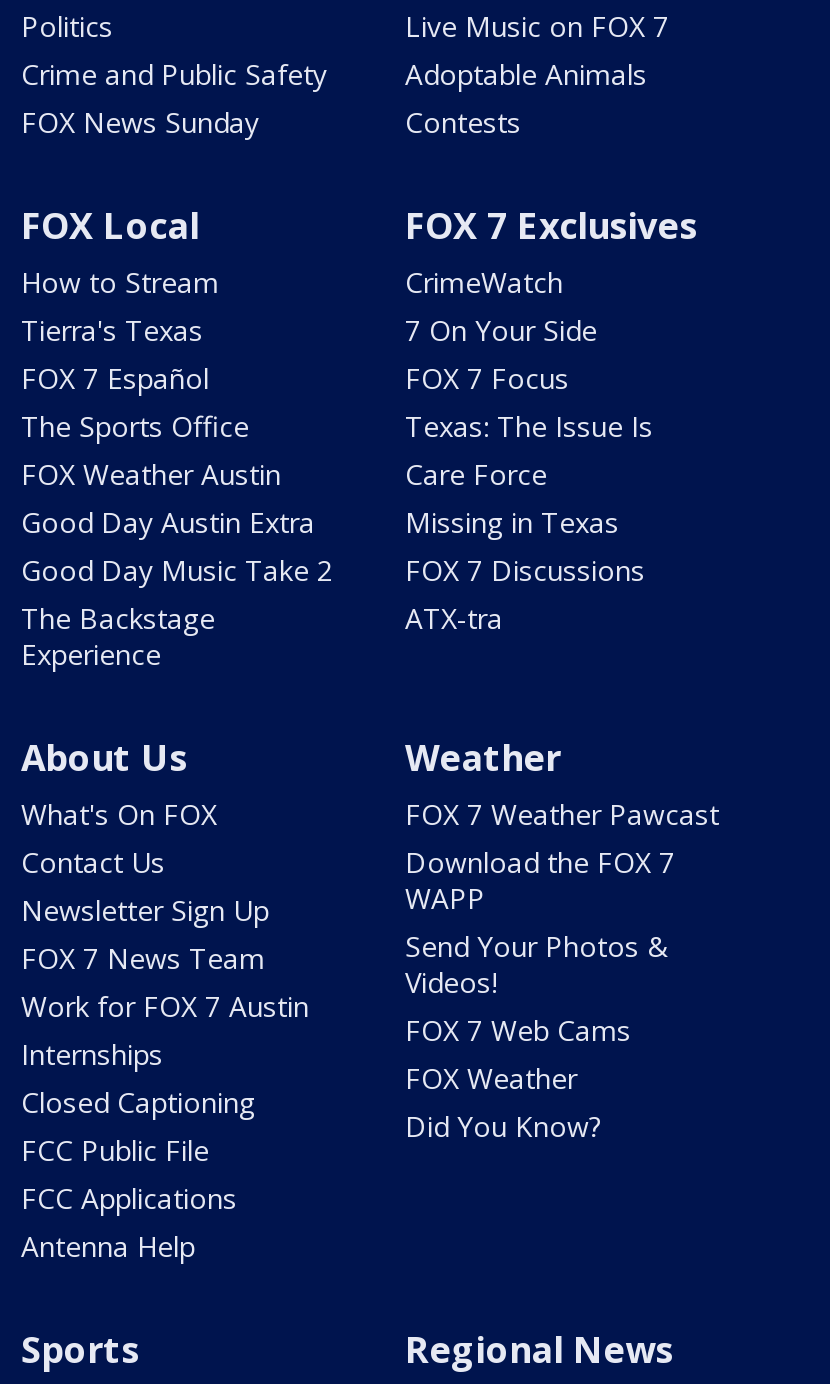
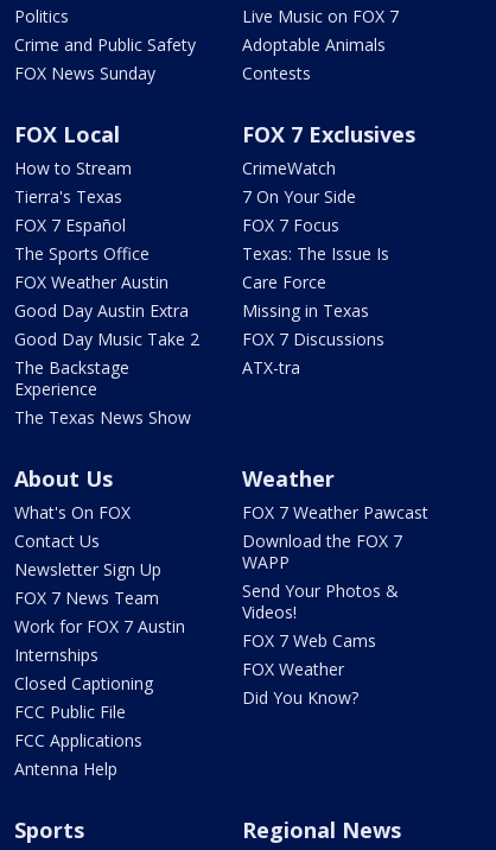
+ The Texas News Show
